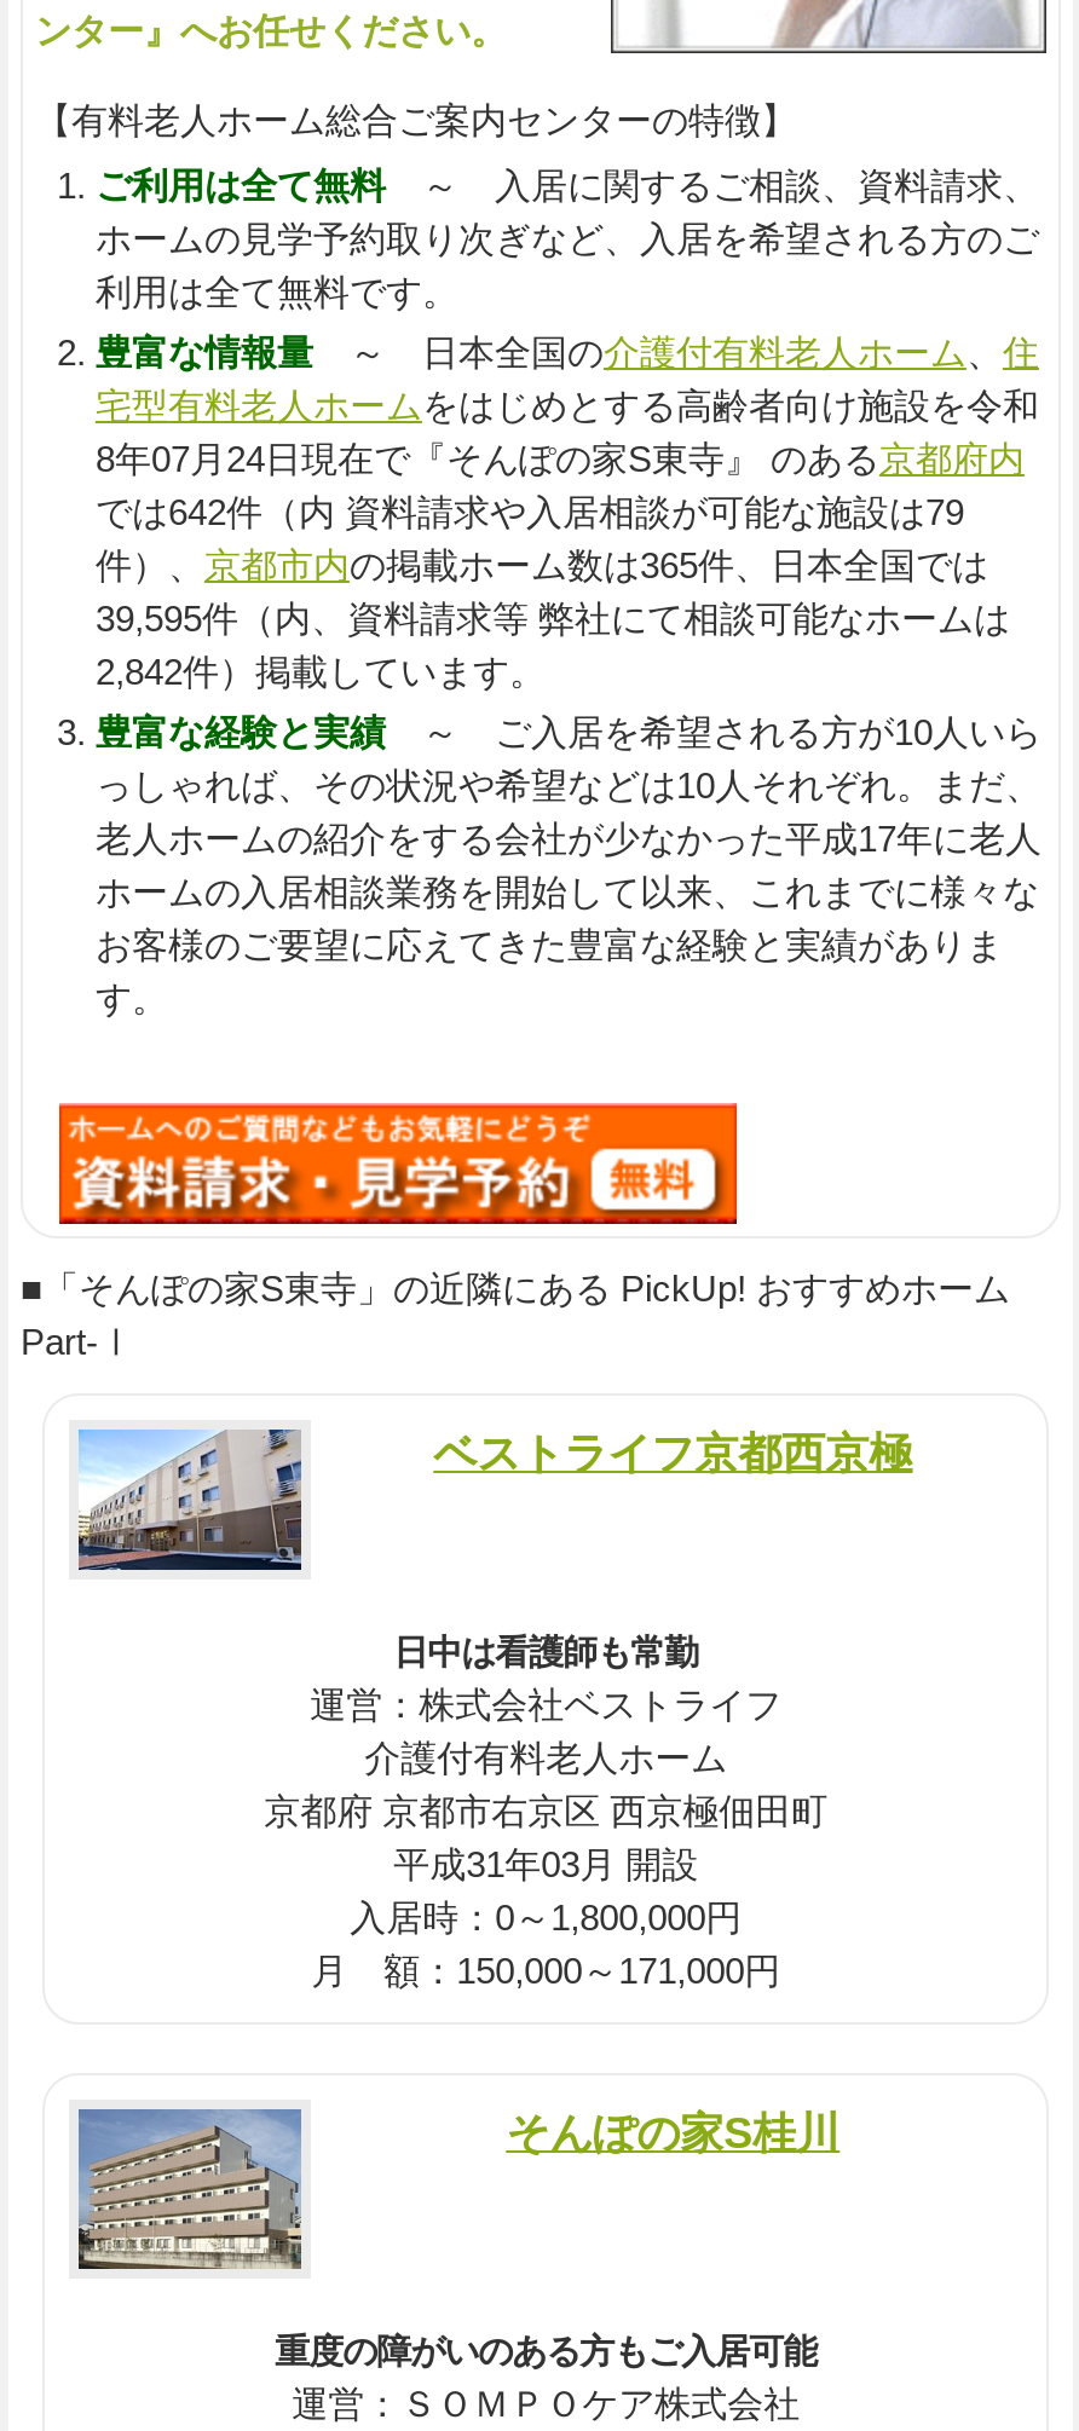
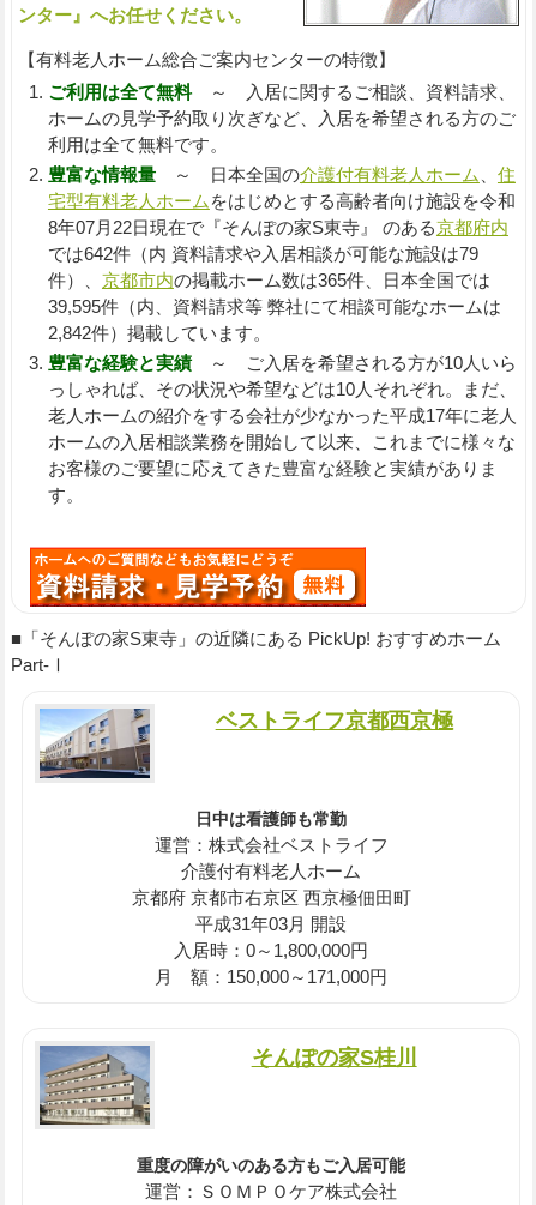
- 8年07月24日現在で『そんぽの家S東寺』 のある京都府内
+ 8年07月22日現在で『そんぽの家S東寺』 のある京都府内
